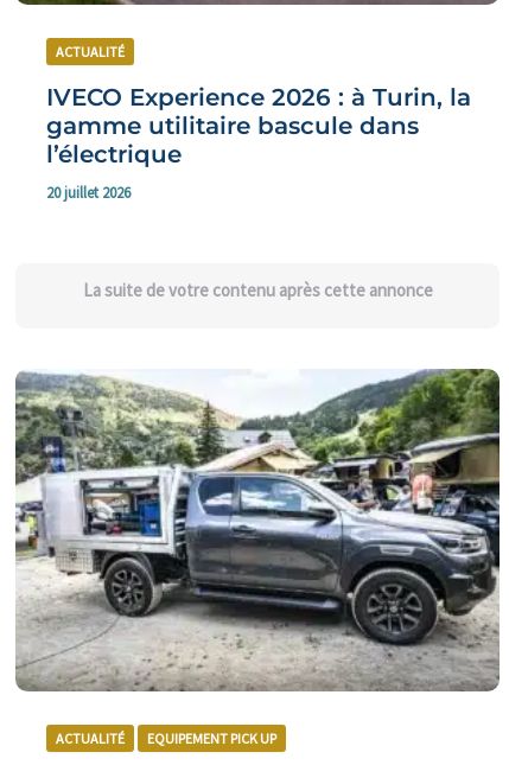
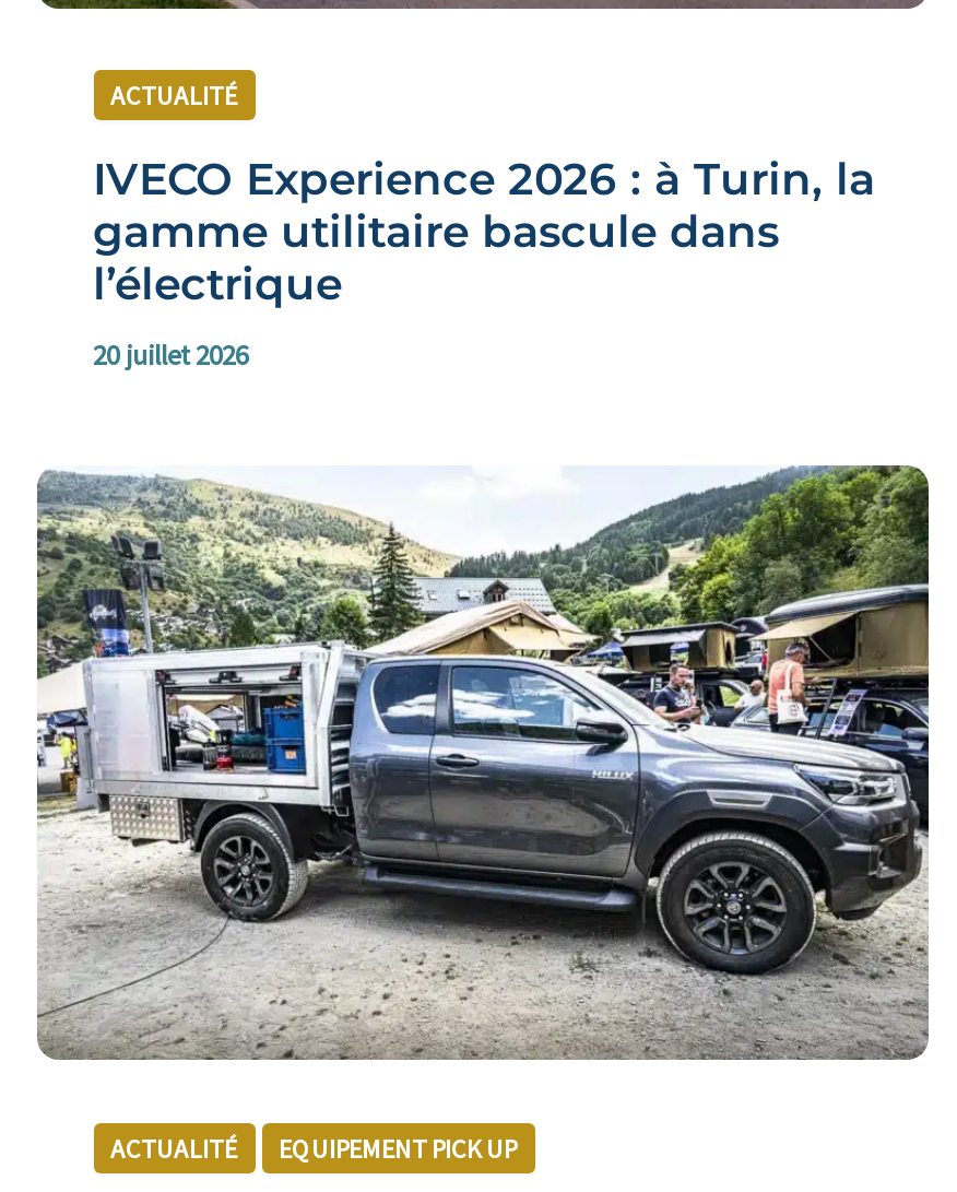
- La suite de votre contenu après cette annonce
